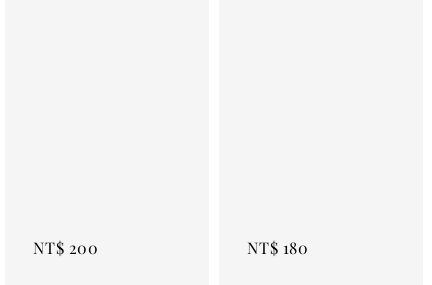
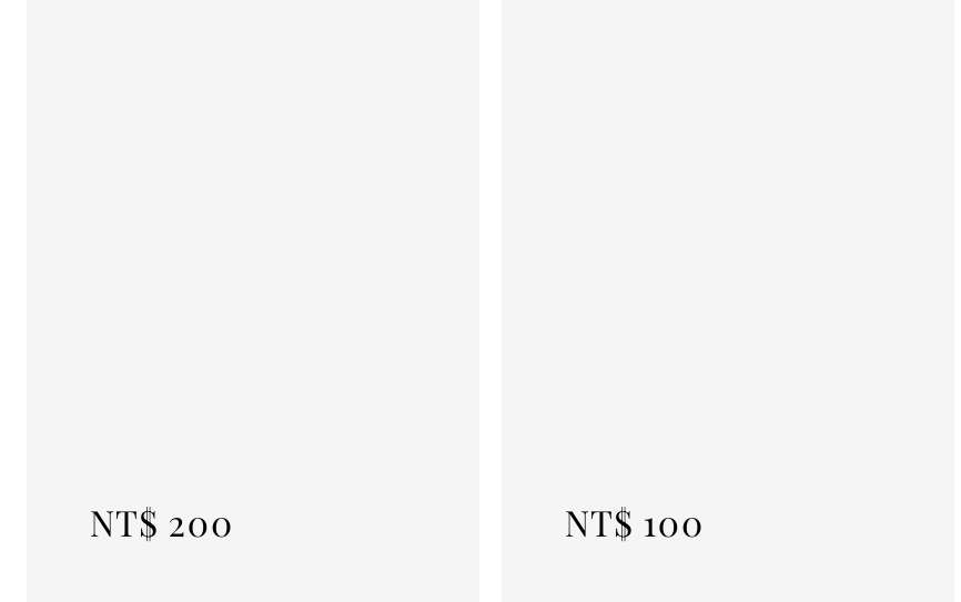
- NT$ 180
+ NT$ 100
